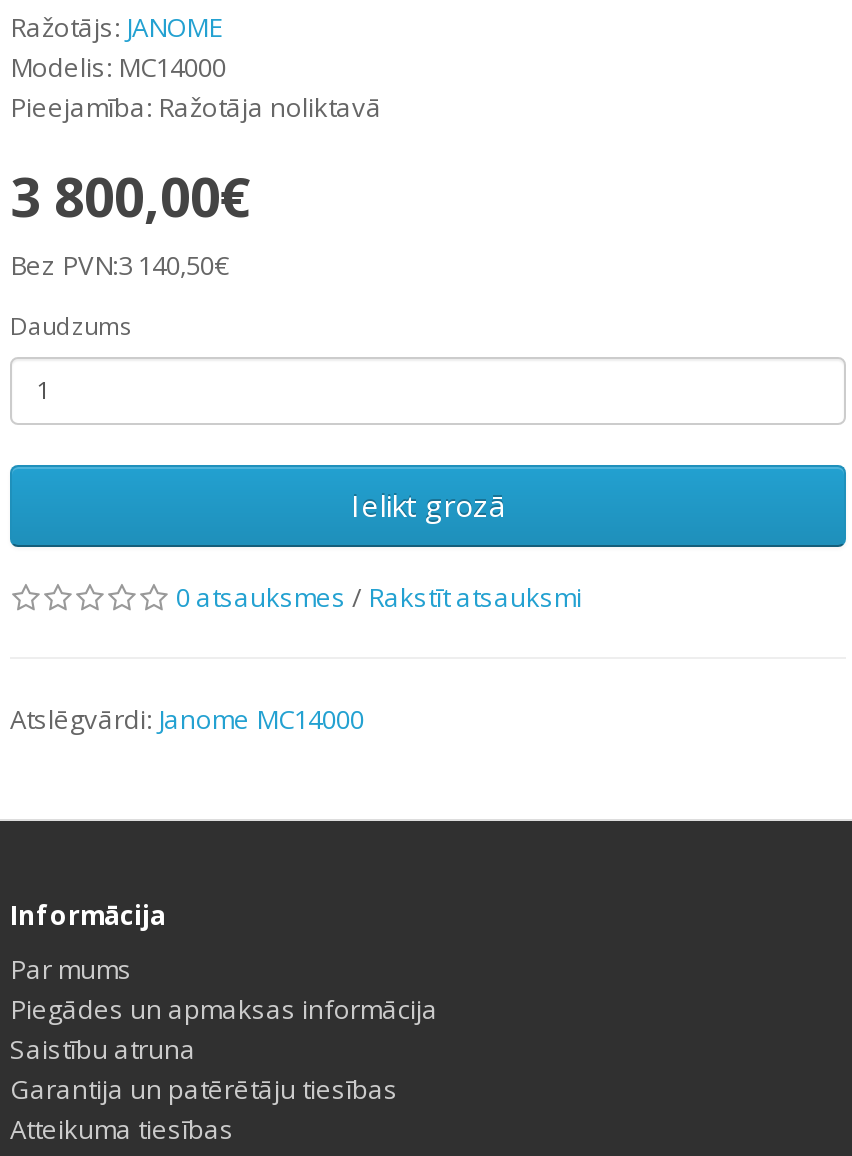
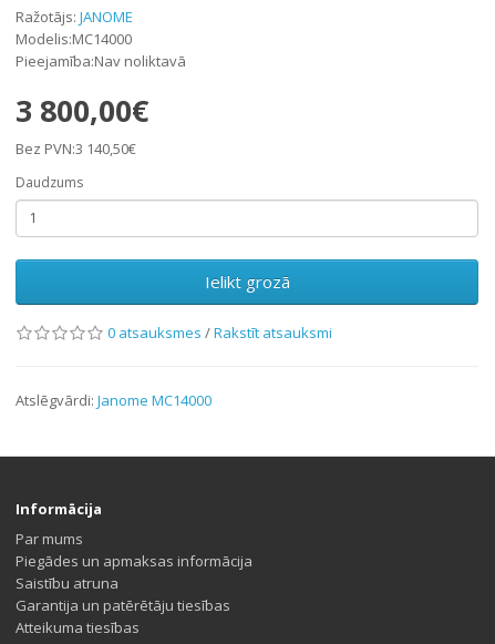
- Modelis: MC14000
- Pieejamība: Ražotāja noliktavā
+ Modelis:MC14000
+ Pieejamība:Nav noliktavā
